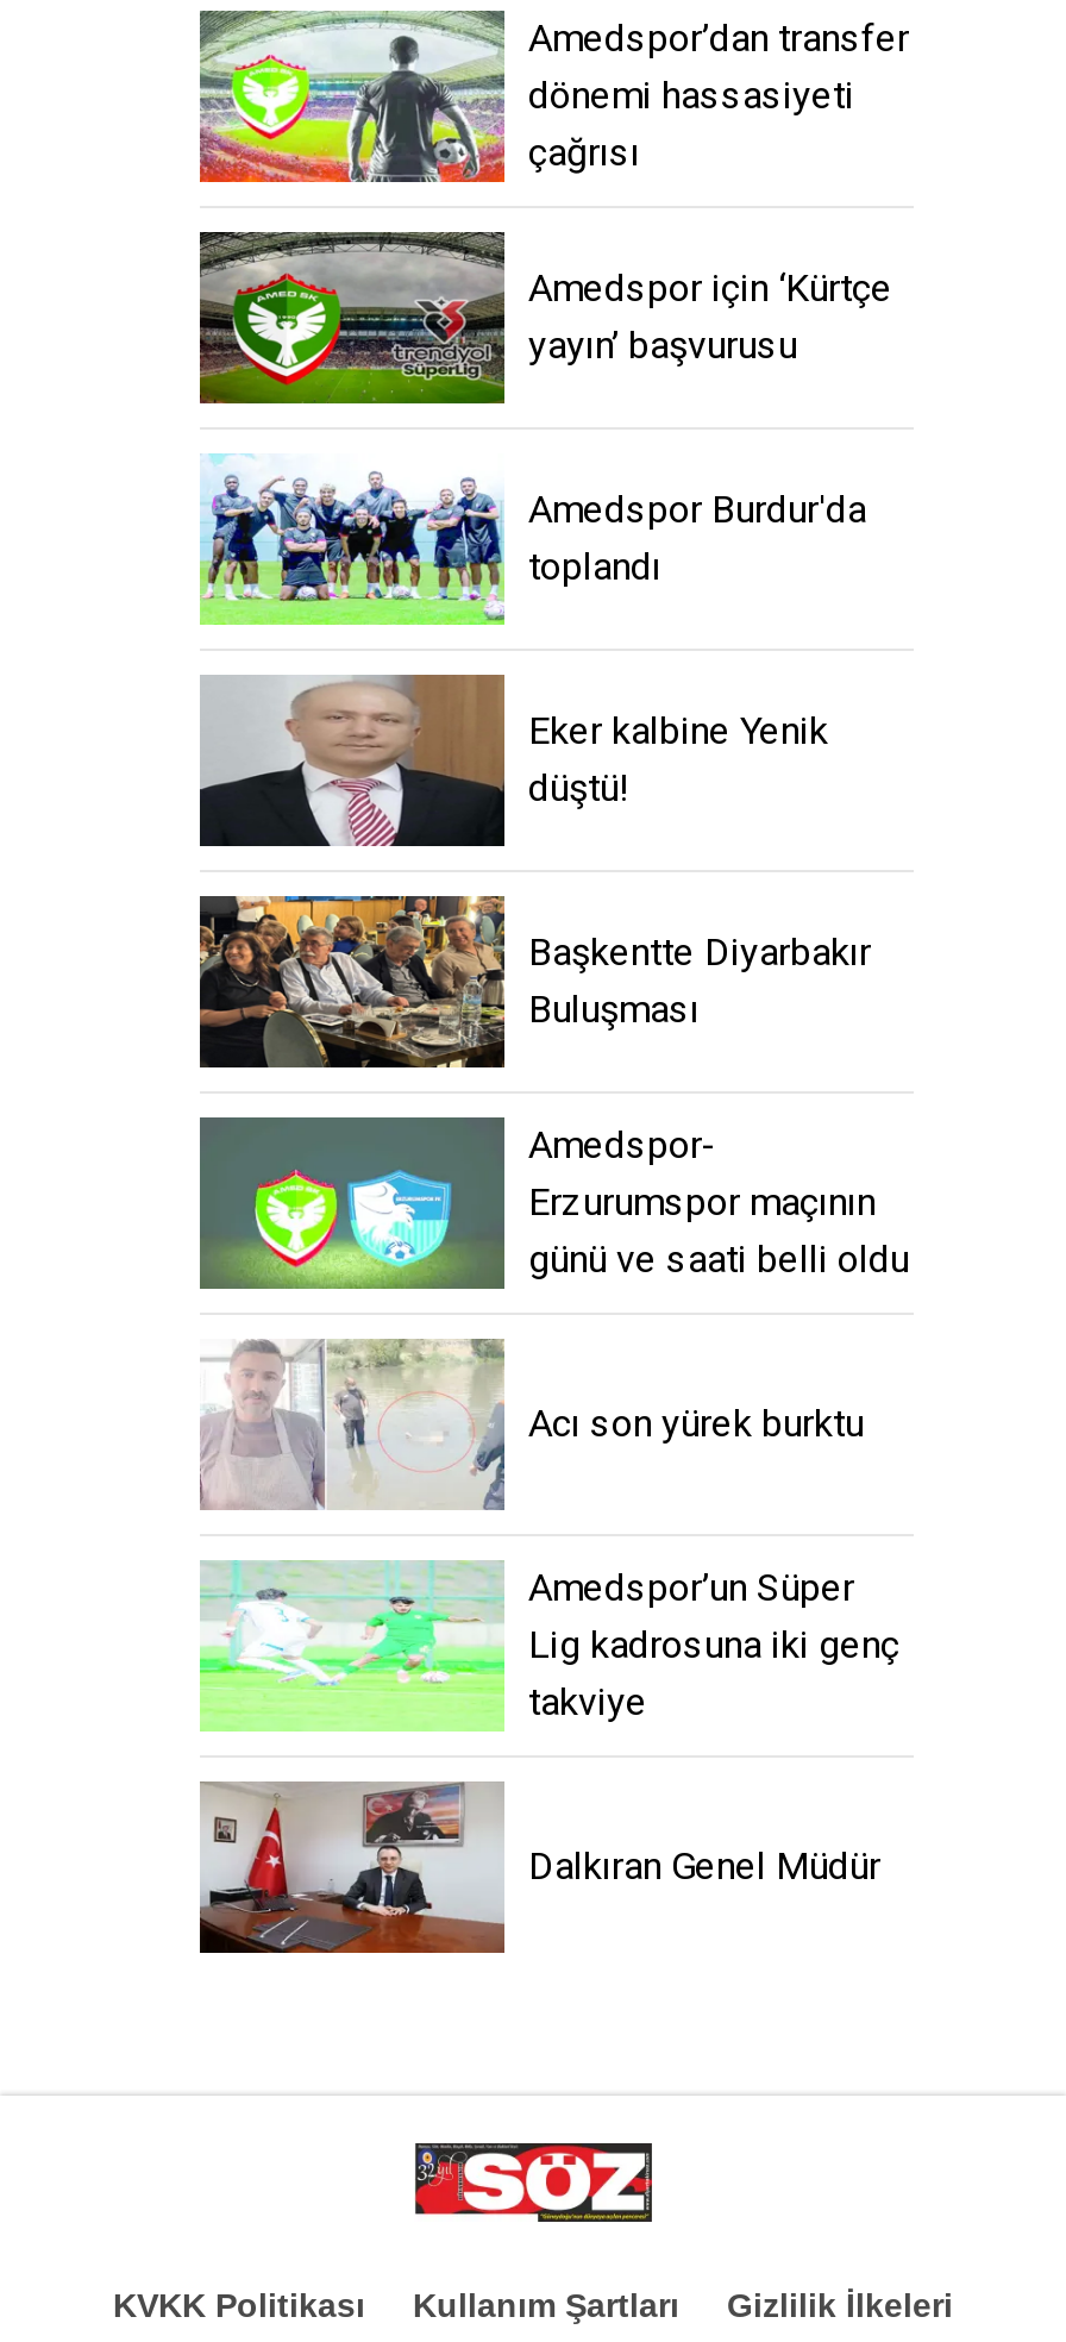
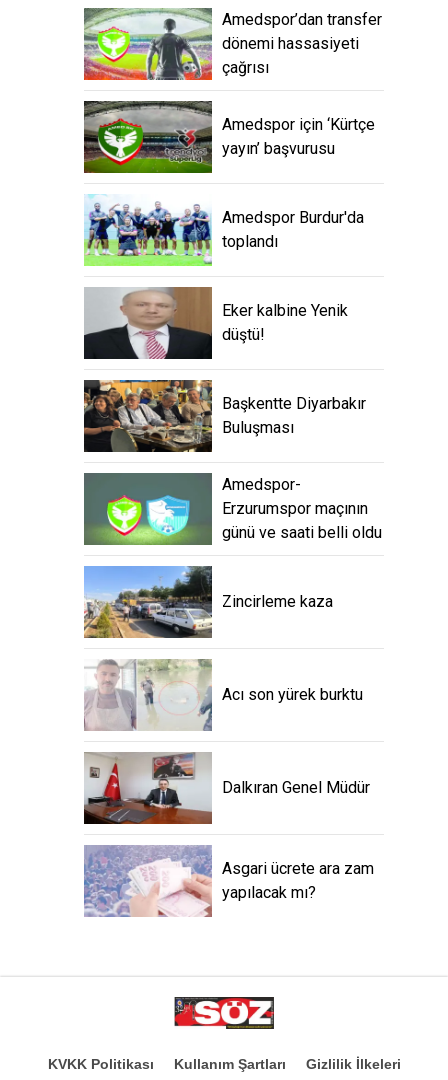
+ [image]
+ Zincirleme kaza

- [image]
- Amedspor’un Süper
- Lig kadrosuna iki genç
- takviye

+ [image]
+ Asgari ücrete ara zam
+ yapılacak mı?
